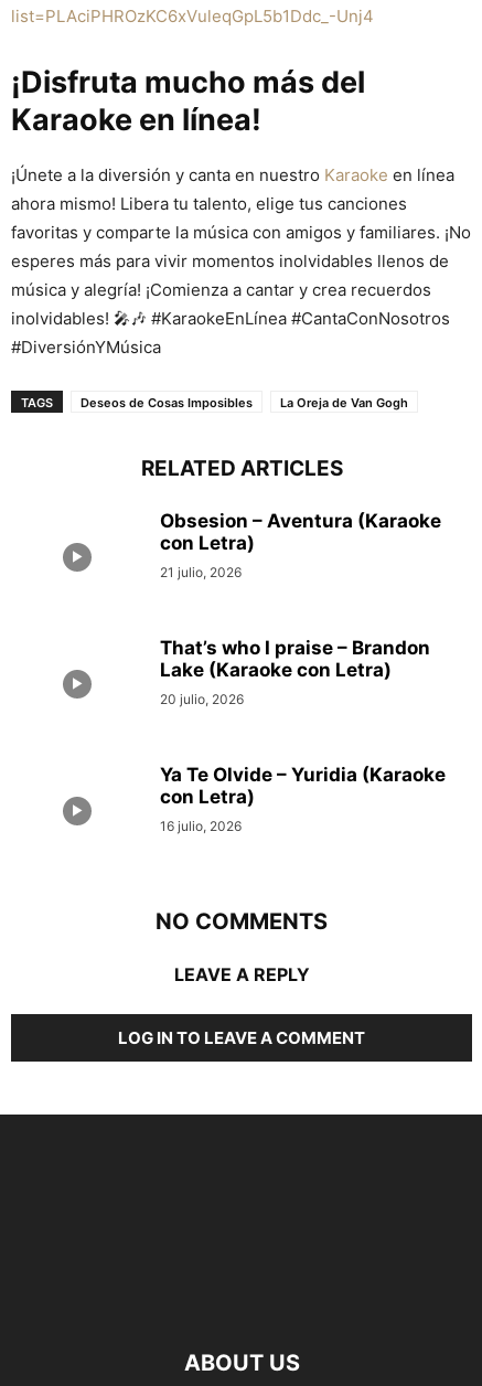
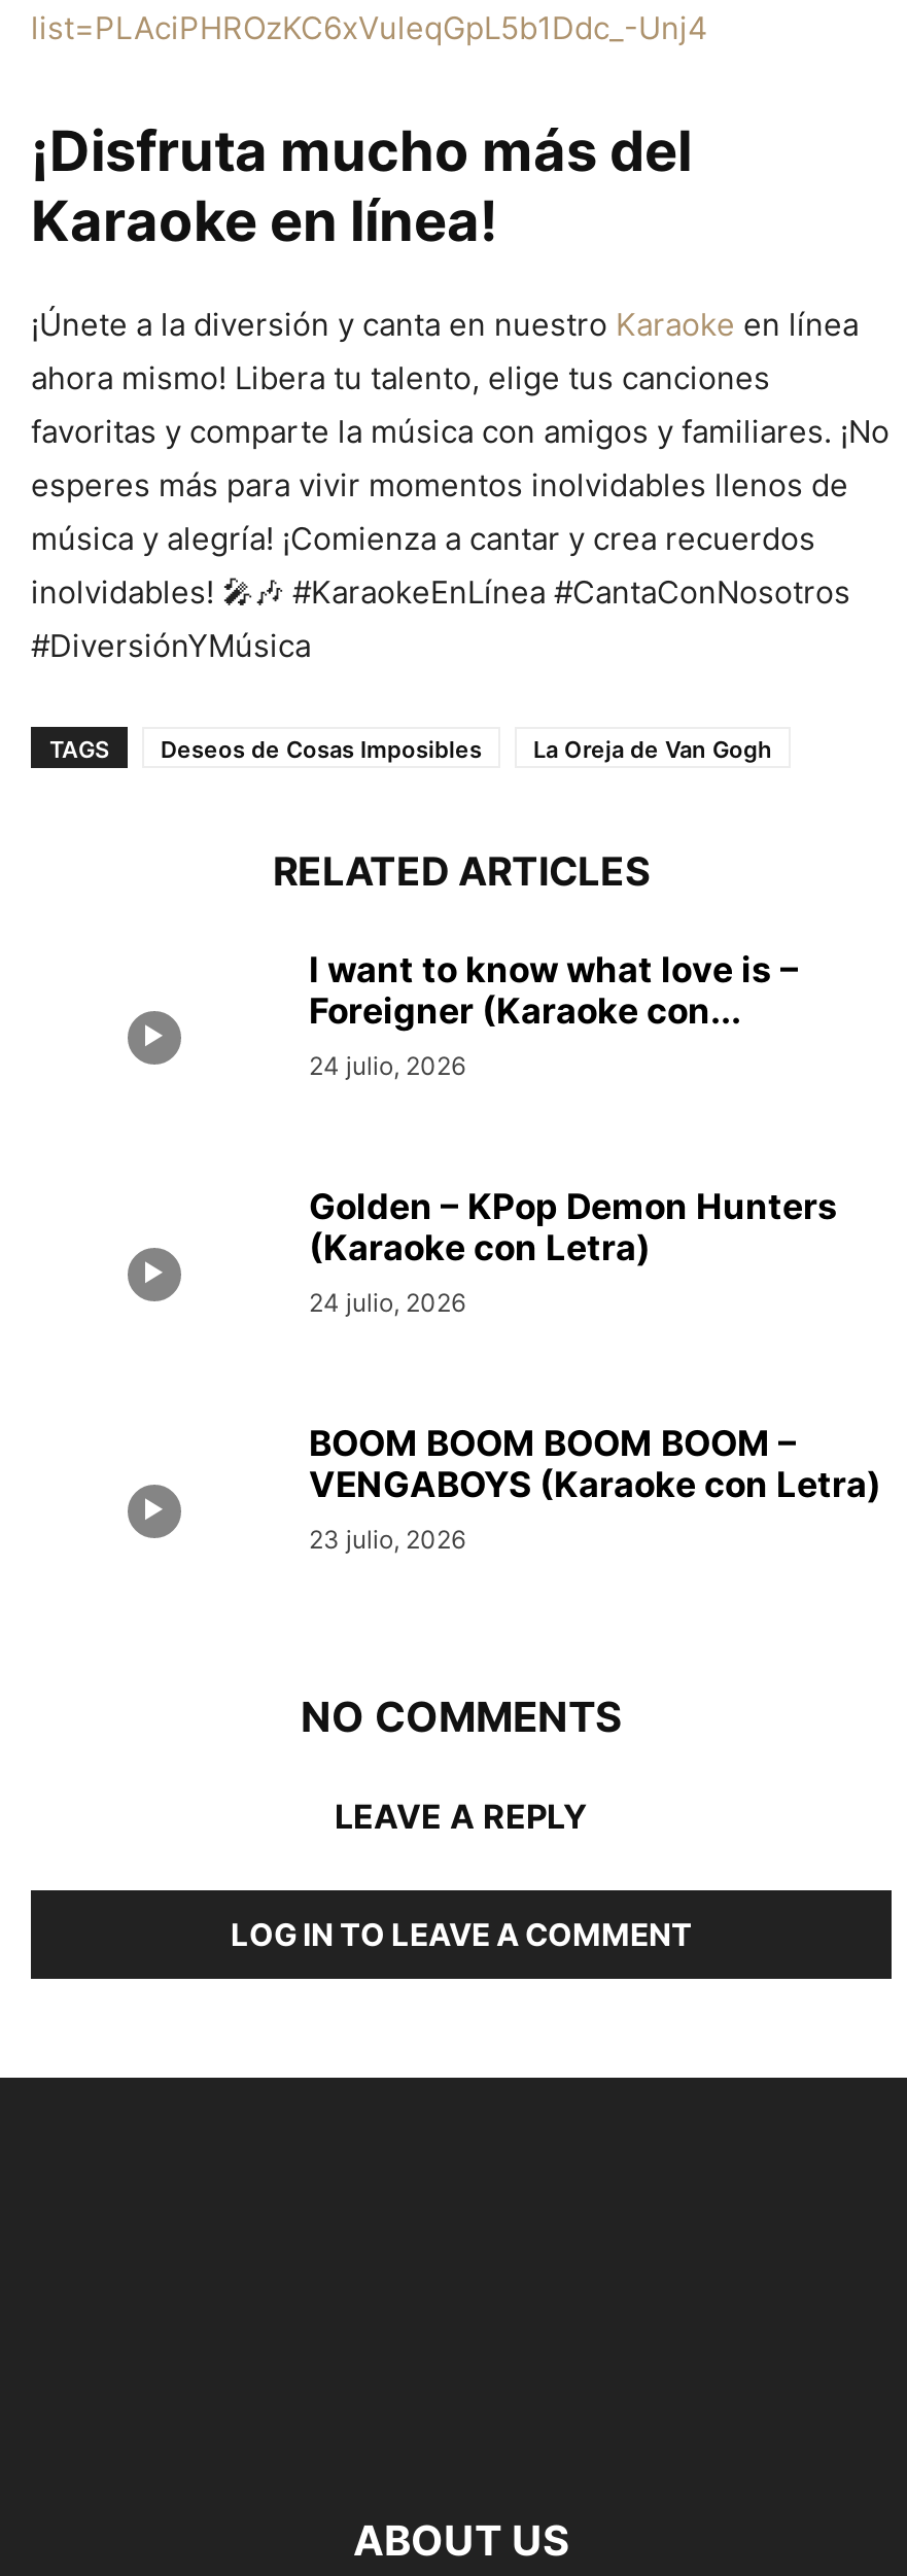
- Obsesion – Aventura (Karaoke
- con Letra)
- 21 julio, 2026
+ I want to know what love is –
+ Foreigner (Karaoke con...
+ 24 julio, 2026

- That’s who I praise – Brandon
- Lake (Karaoke con Letra)
- 20 julio, 2026
+ Golden – KPop Demon Hunters
+ (Karaoke con Letra)
+ 24 julio, 2026

- Ya Te Olvide – Yuridia (Karaoke
- con Letra)
- 16 julio, 2026
+ BOOM BOOM BOOM BOOM –
+ VENGABOYS (Karaoke con Letra)
+ 23 julio, 2026
